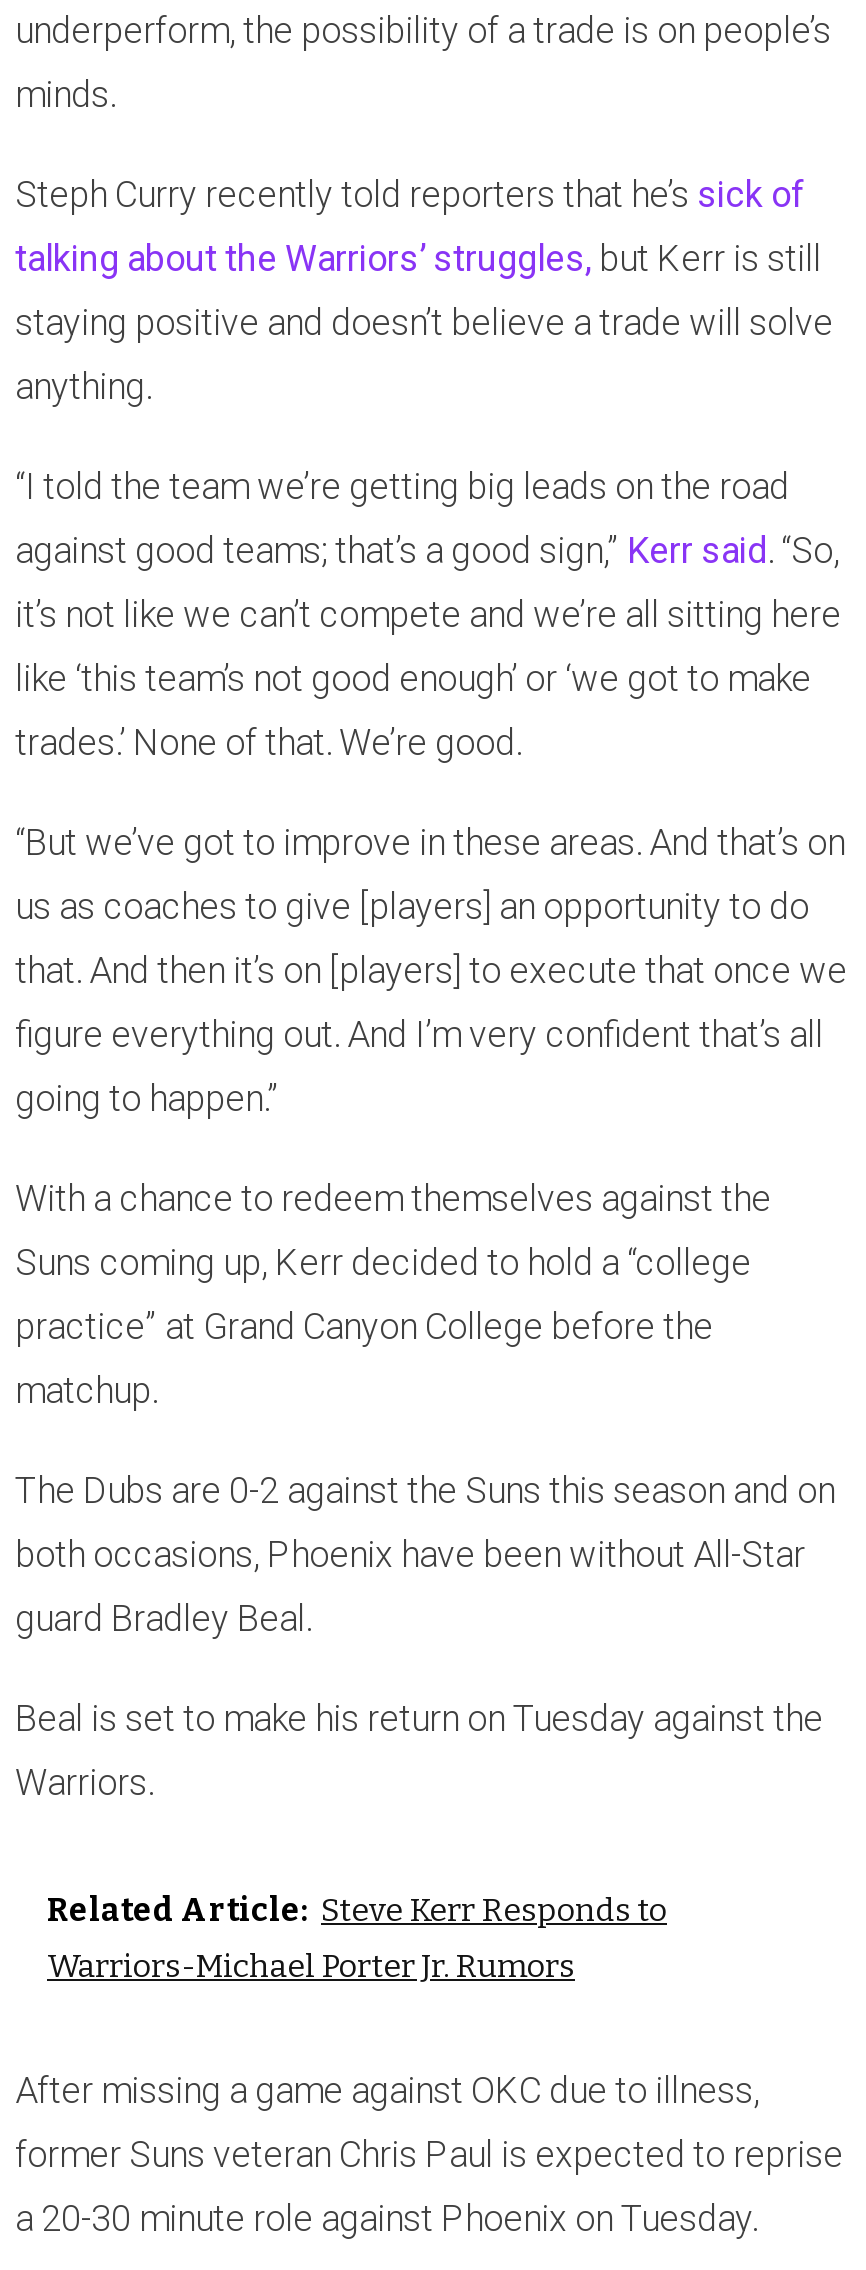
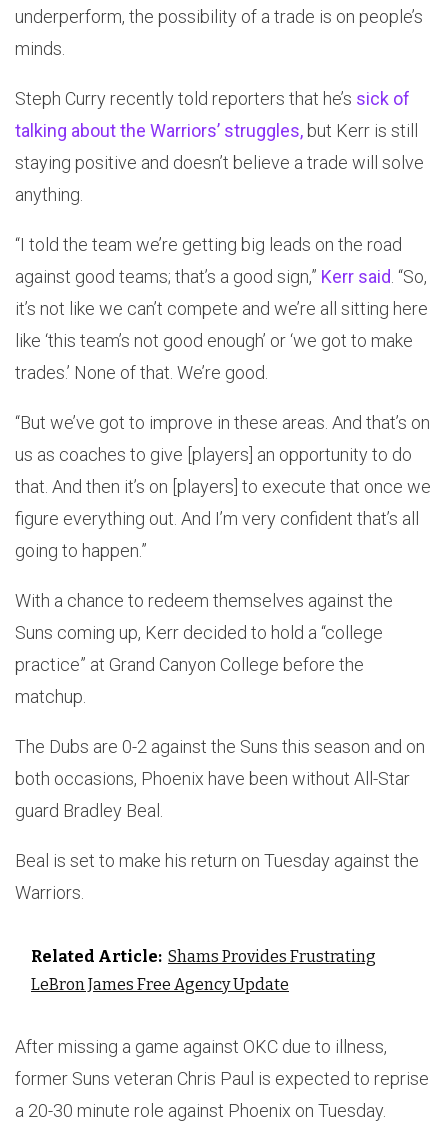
- Related Article: Steve Kerr Responds to
+ Related Article: Shams Provides Frustrating

- Warriors-Michael Porter Jr. Rumors
+ LeBron James Free Agency Update
